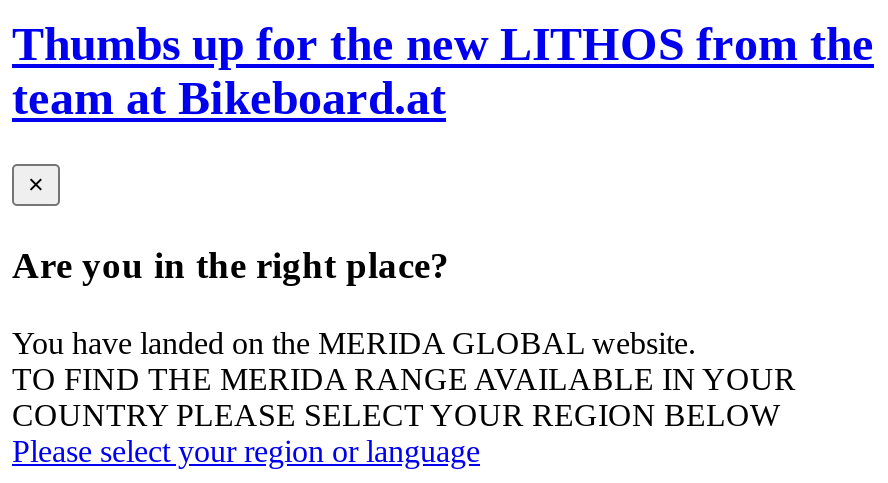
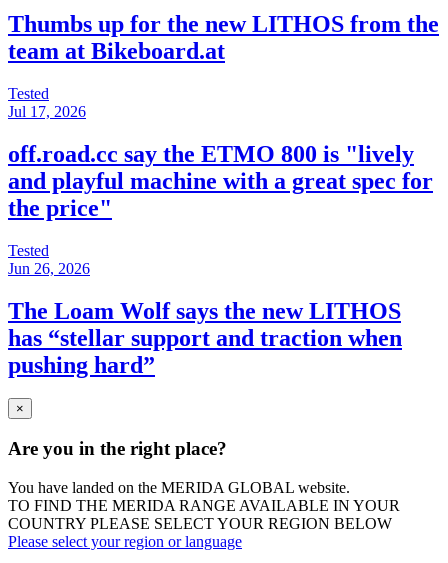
+ Tested
+ Jul 17, 2026
+ off.road.cc say the ETMO 800 is "lively
+ and playful machine with a great spec for
+ the price"
+ Tested
+ Jun 26, 2026
+ The Loam Wolf says the new LITHOS
+ has “stellar support and traction when
+ pushing hard”
